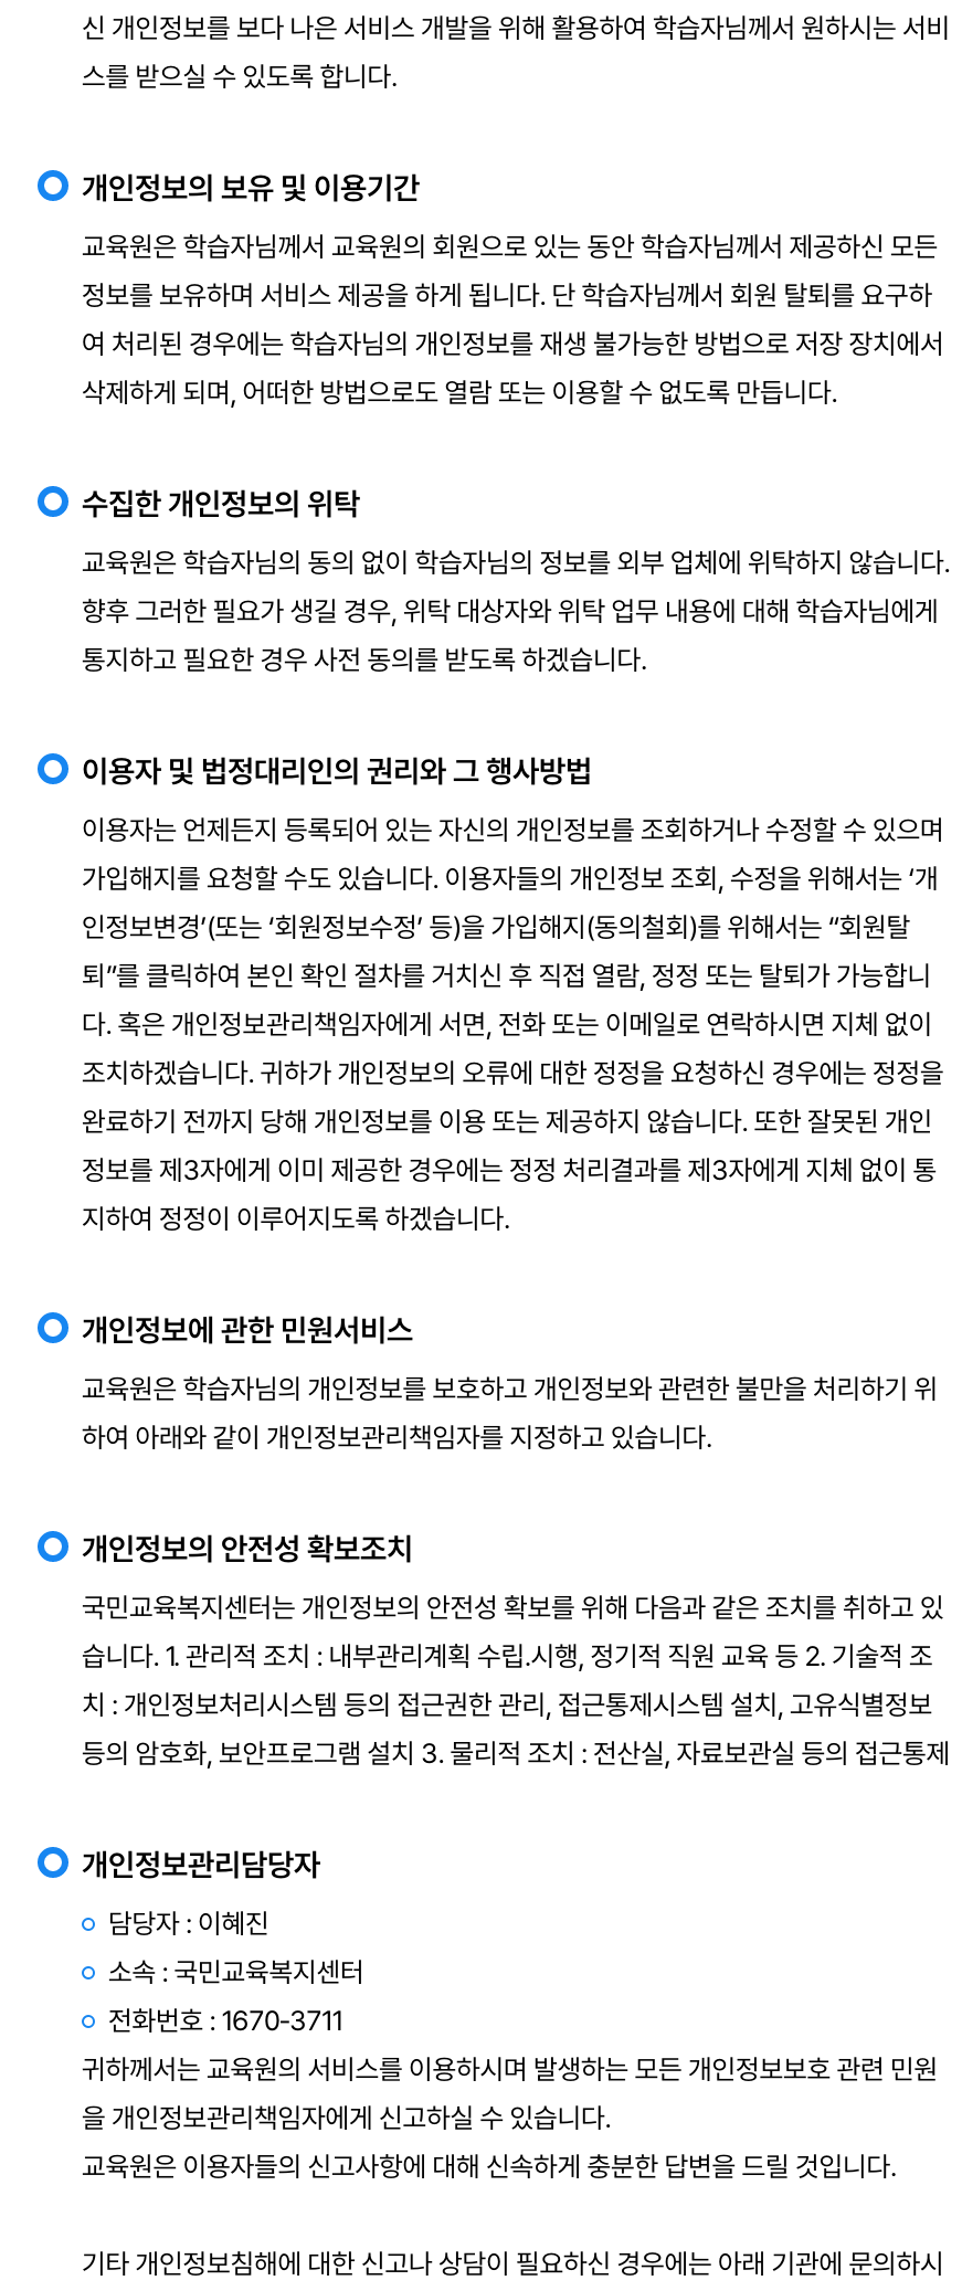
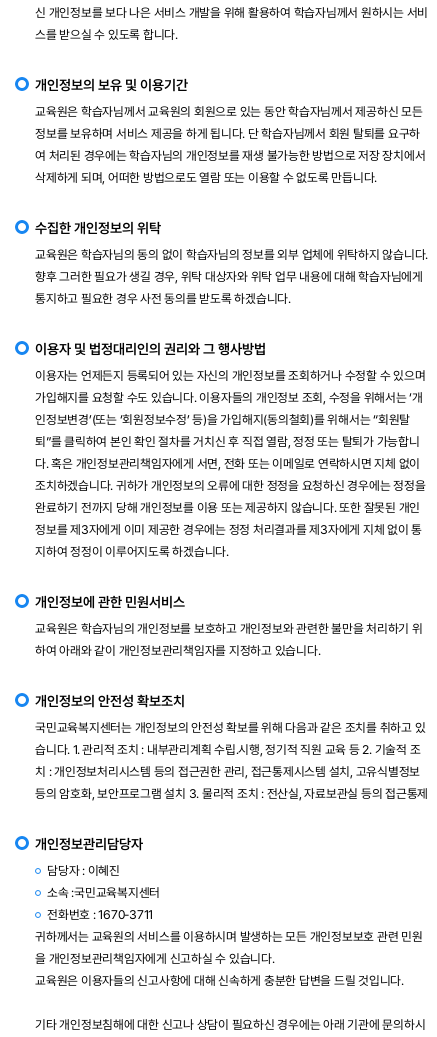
- 소속 : 국민교육복지센터
+ 소속 :국민교육복지센터
